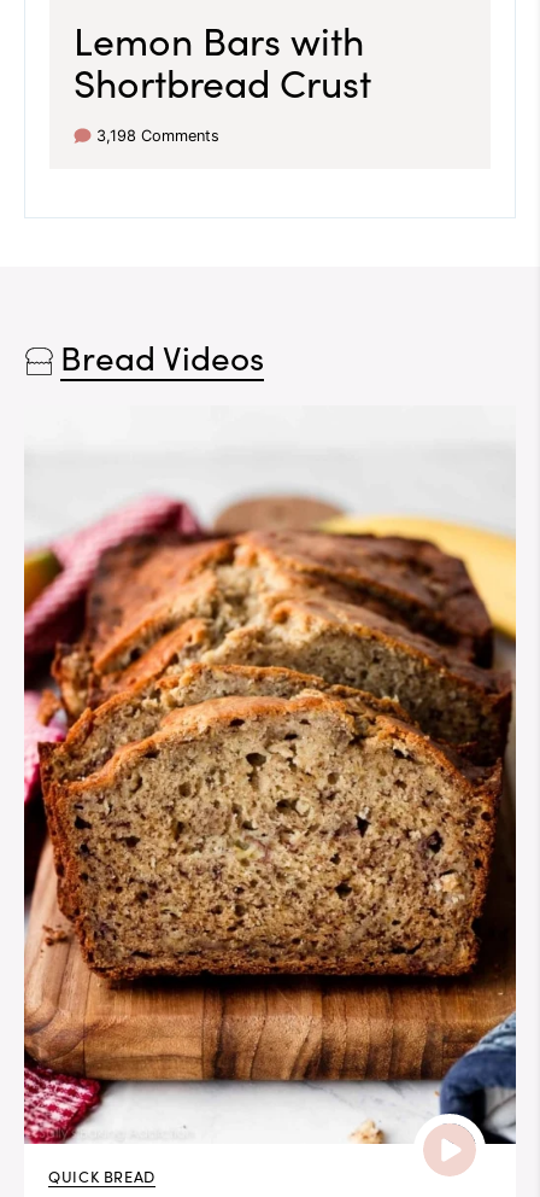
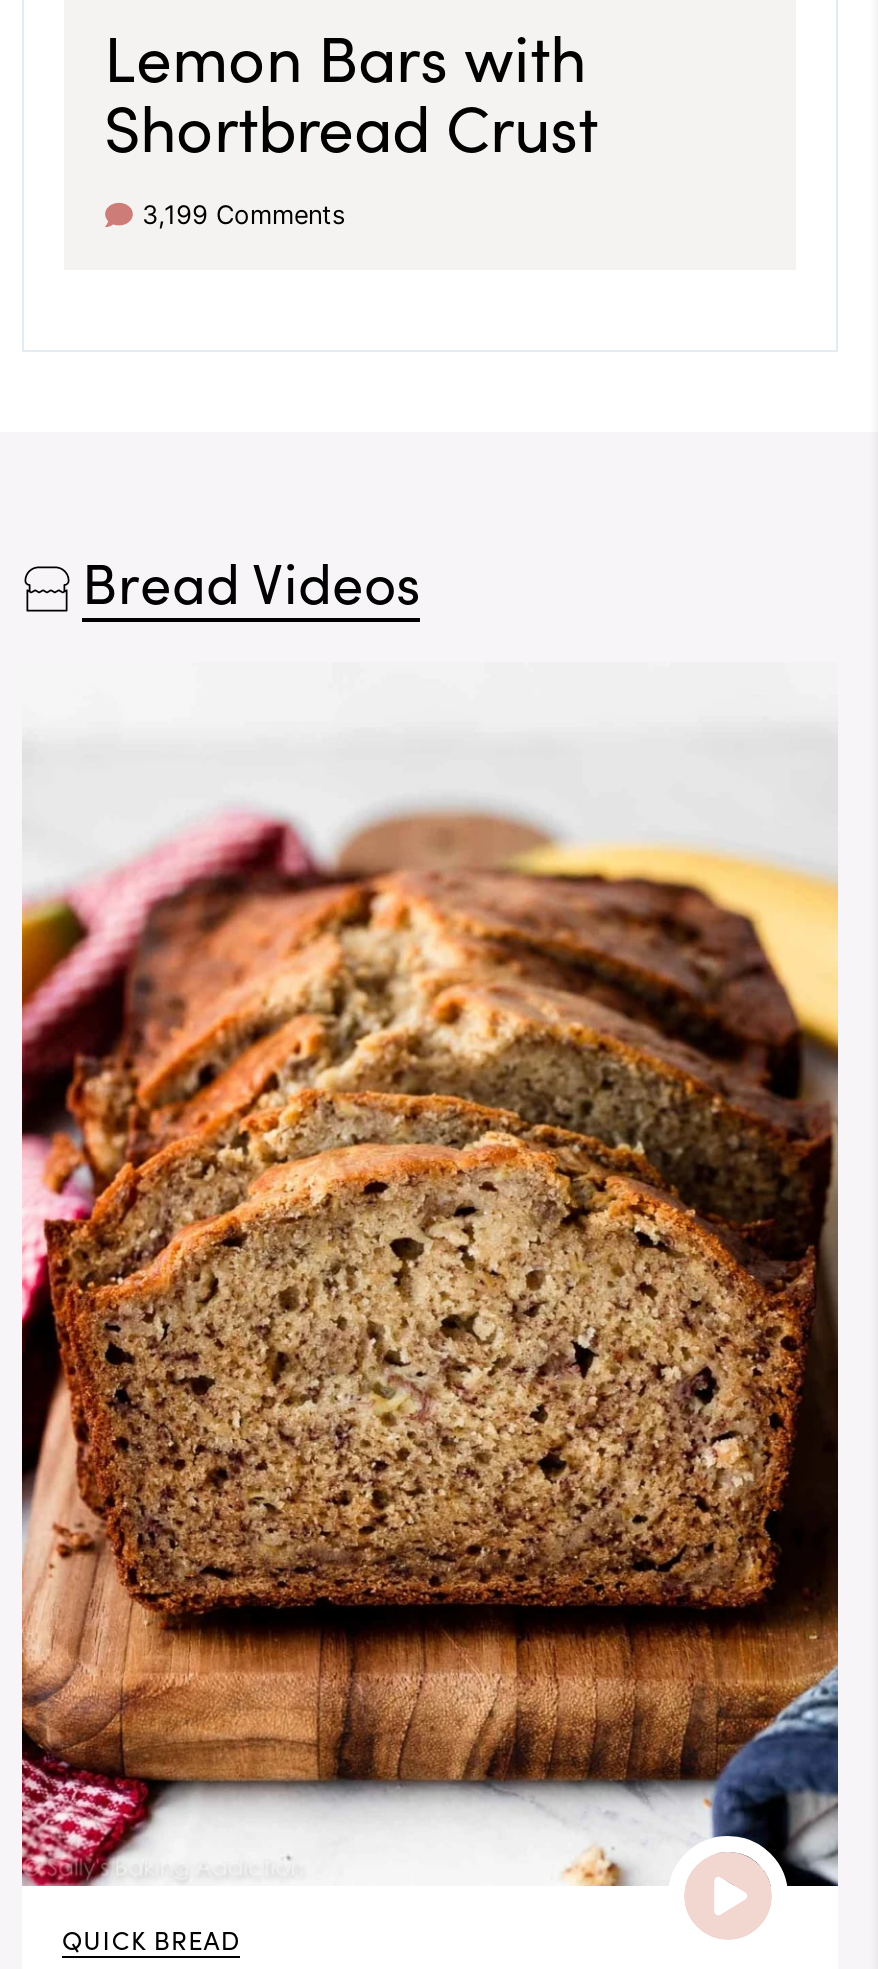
- 3,198 Comments
+ 3,199 Comments
